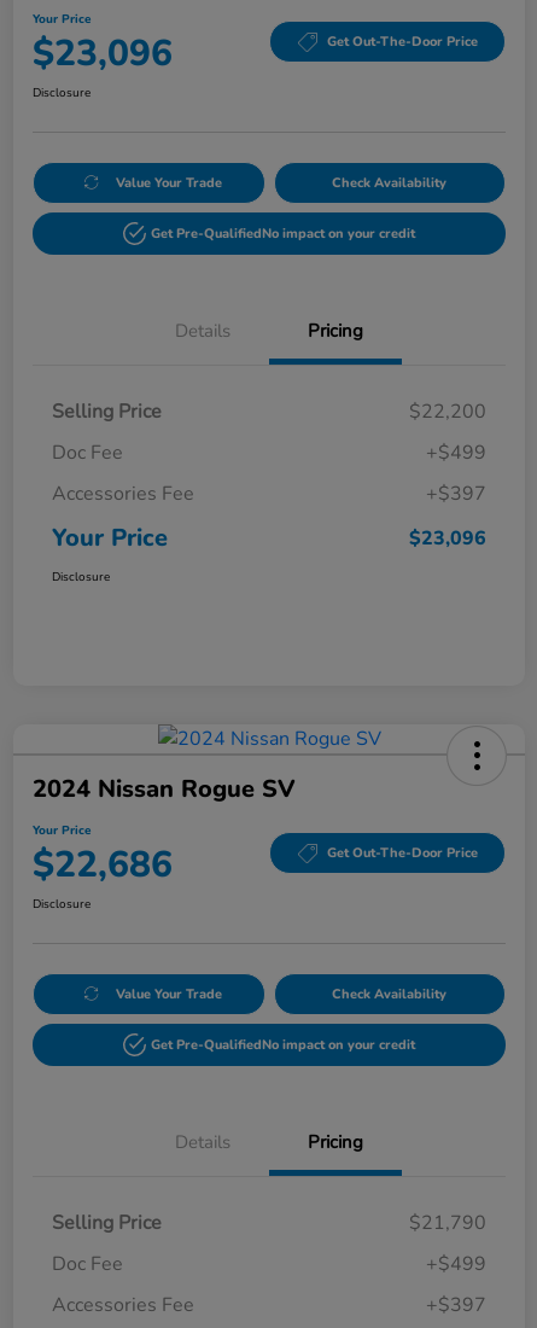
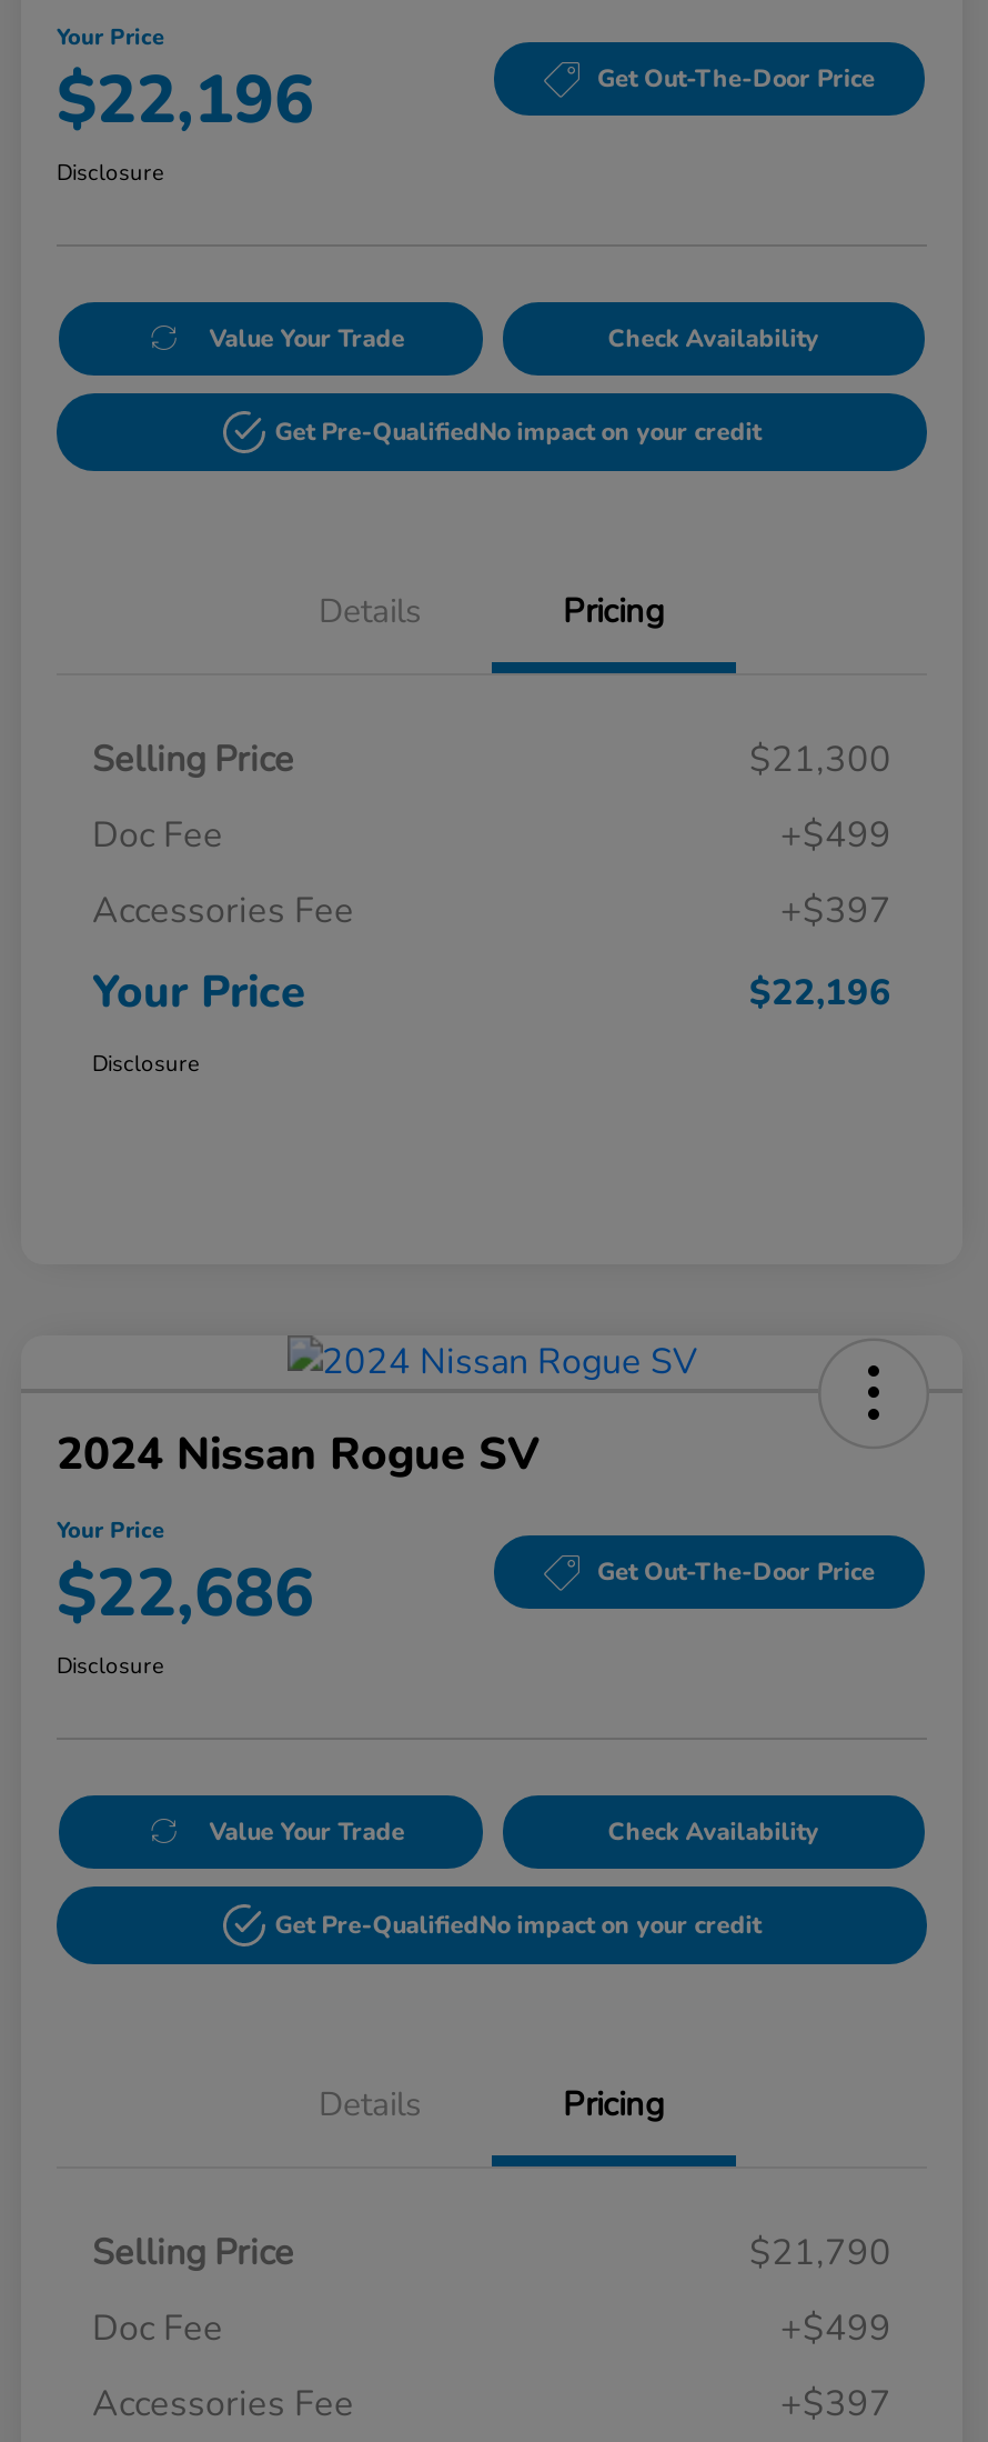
- $23,096
+ $22,196

- $22,200
+ $21,300

- $23,096
+ $22,196
